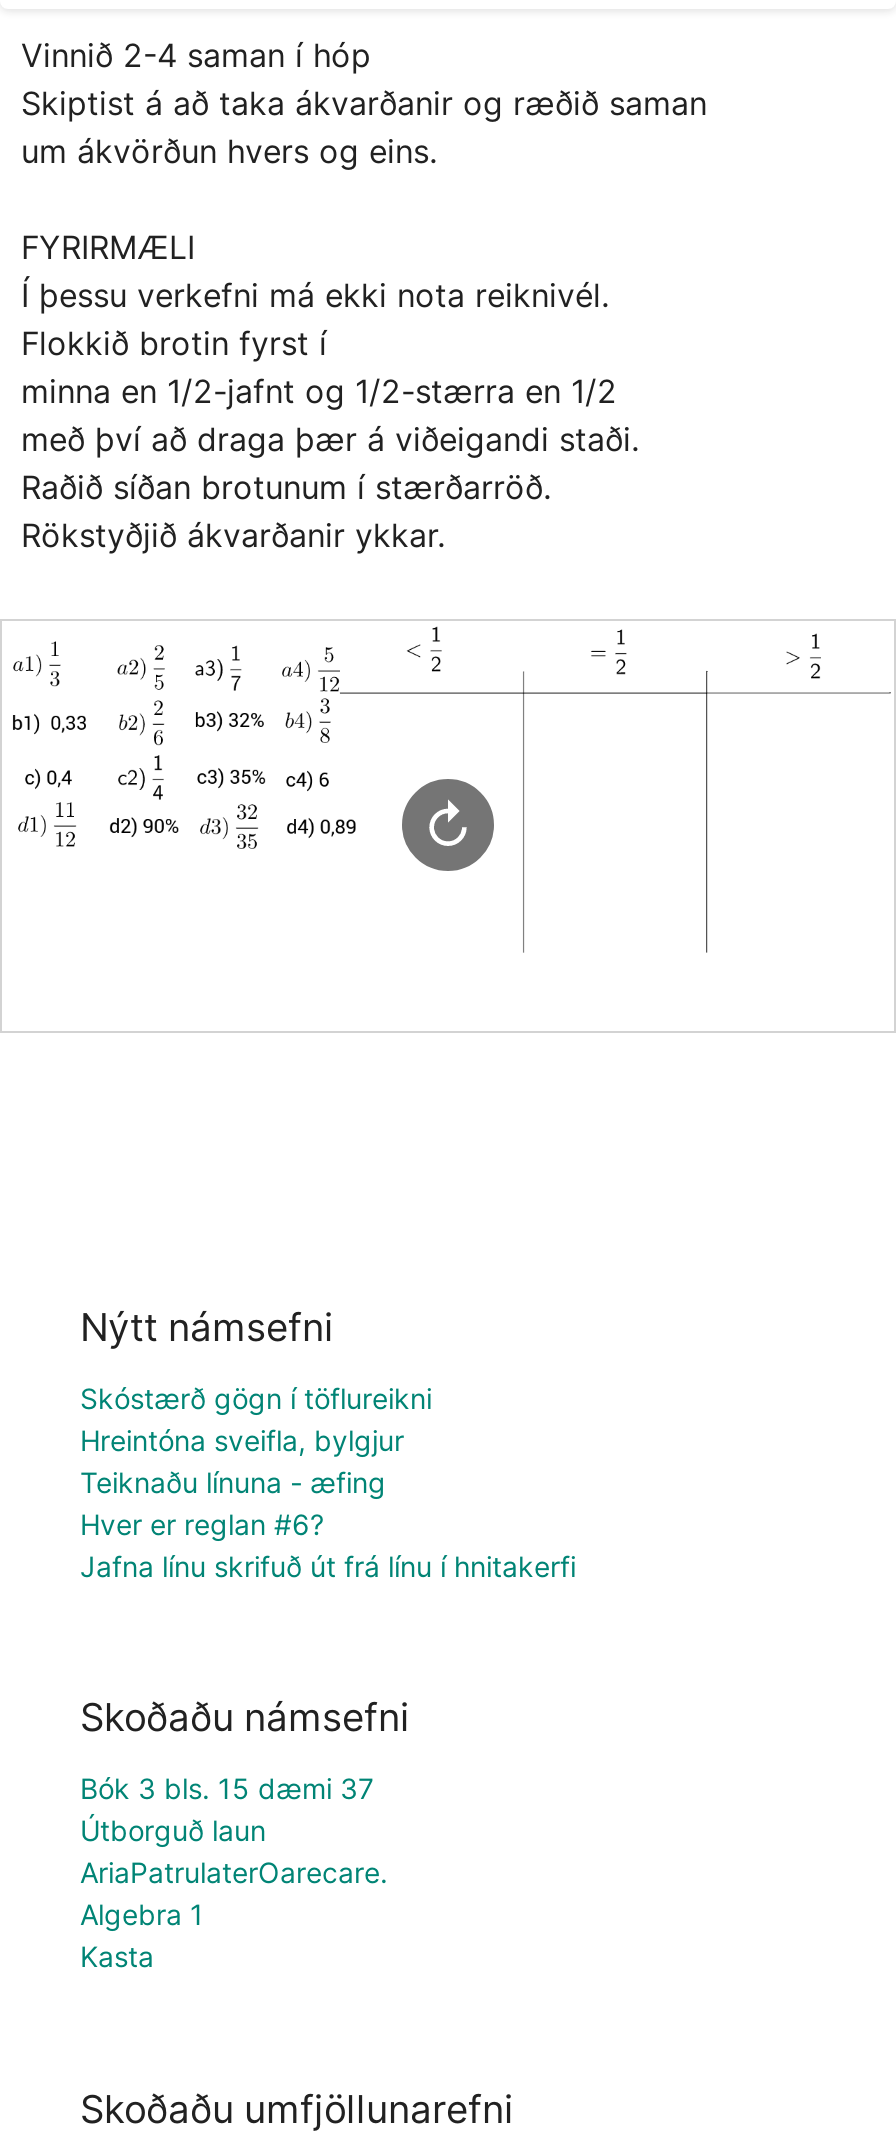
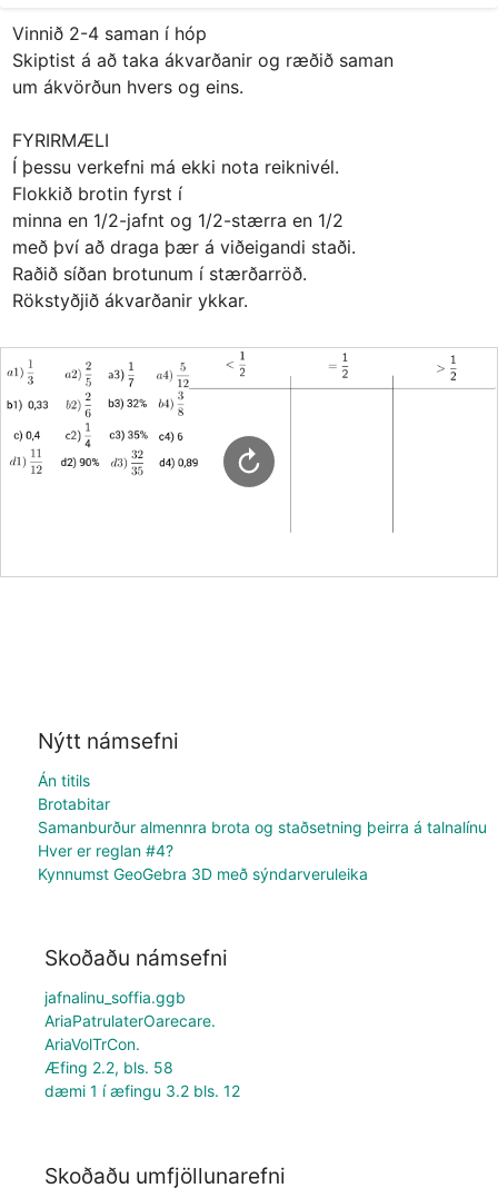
- Skóstærð gögn í töflureikni
- Hreintóna sveifla, bylgjur
- Teiknaðu línuna - æfing
- Hver er reglan #6?
- Jafna línu skrifuð út frá línu í hnitakerfi
+ Án titils
+ Brotabitar
+ Samanburður almennra brota og staðsetning þeirra á talnalínu
+ Hver er reglan #4?
+ Kynnumst GeoGebra 3D með sýndarveruleika

- Bók 3 bls. 15 dæmi 37
- Útborguð laun
+ jafnalinu_soffia.ggb

moved up: AriaPatrulaterOarecare.

- Algebra 1
- Kasta
+ AriaVolTrCon.
+ Æfing 2.2, bls. 58
+ dæmi 1 í æfingu 3.2 bls. 12
